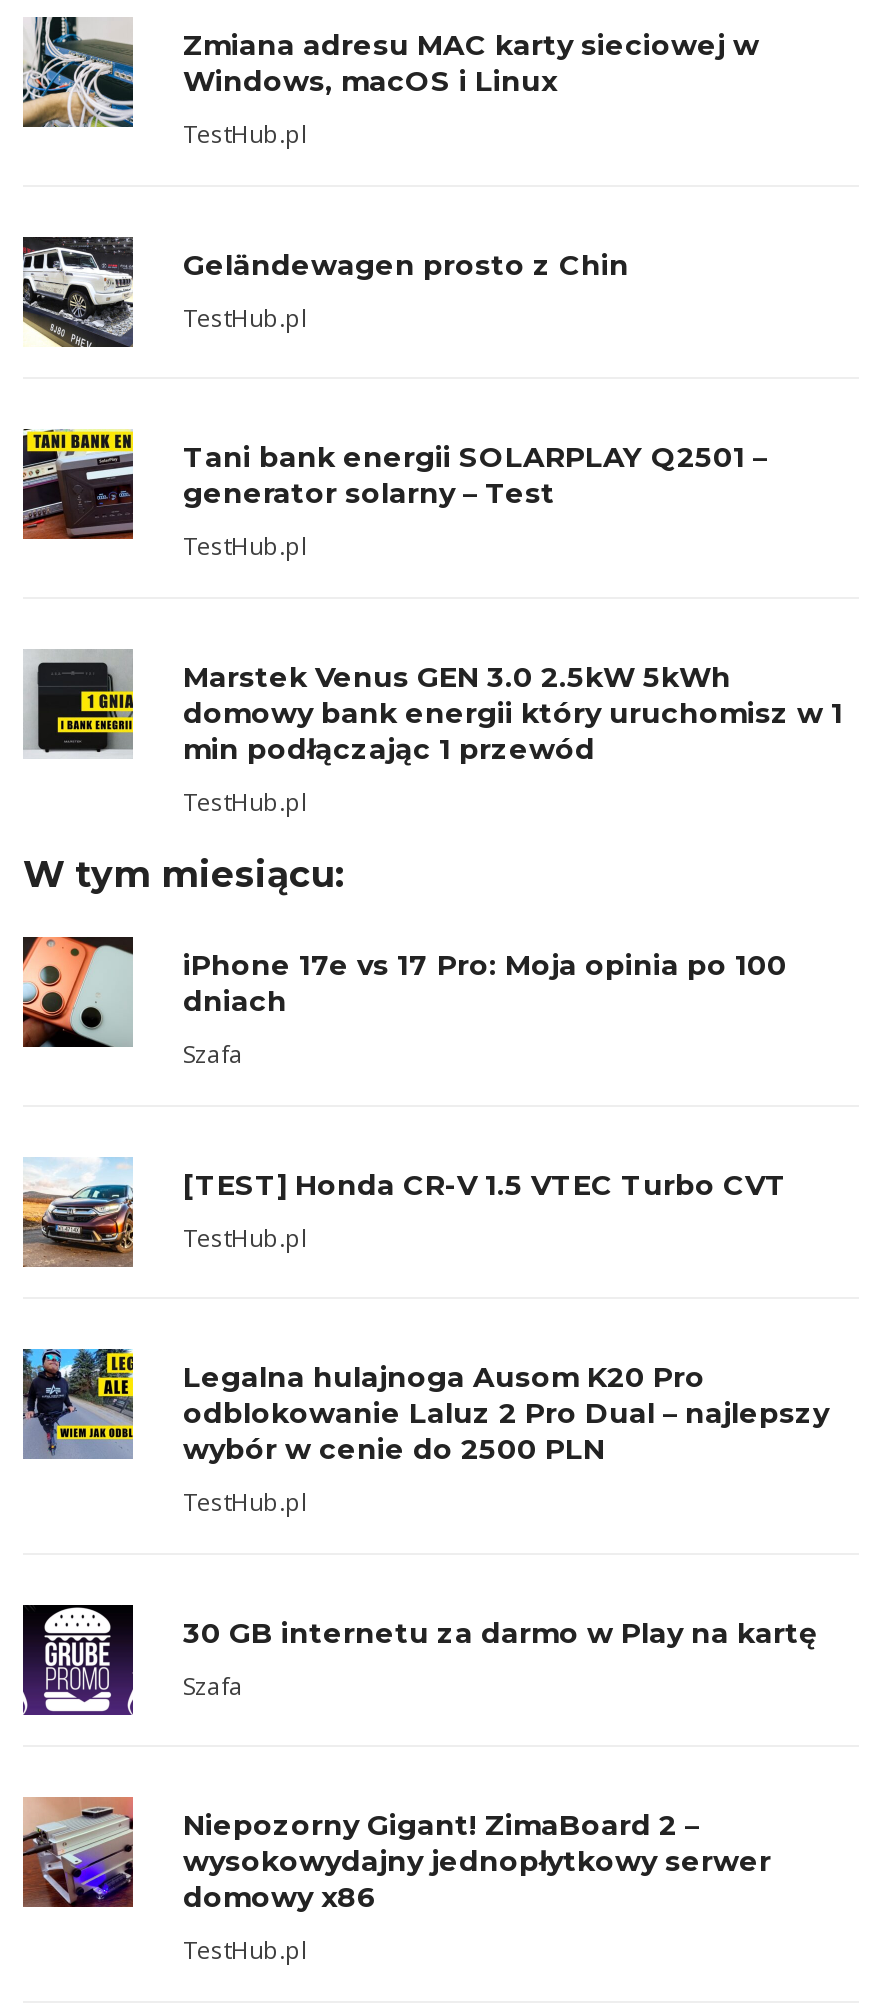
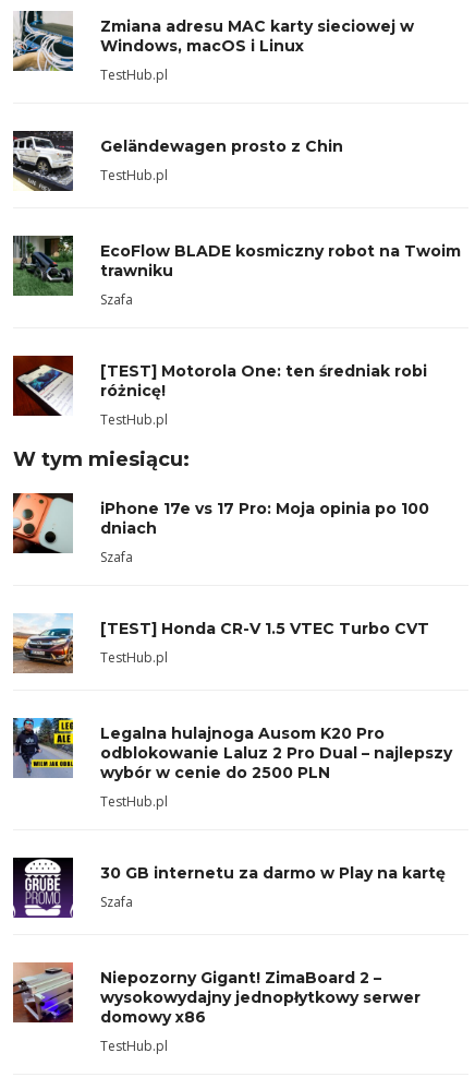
- [image]
- Tani bank energii SOLARPLAY Q2501 –
- generator solarny – Test
+ [image]
+ EcoFlow BLADE kosmiczny robot na Twoim
+ trawniku

- TestHub.pl
+ Szafa

- [image]
- Marstek Venus GEN 3.0 2.5kW 5kWh
- domowy bank energii który uruchomisz w 1
- min podłączając 1 przewód
+ [image]
+ [TEST] Motorola One: ten średniak robi
+ różnicę!
